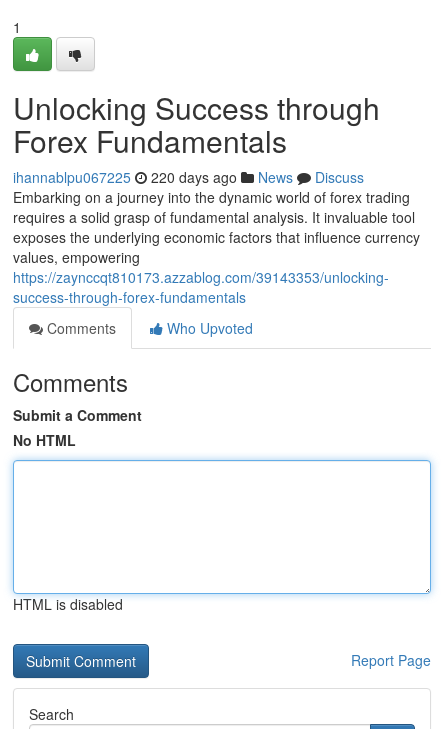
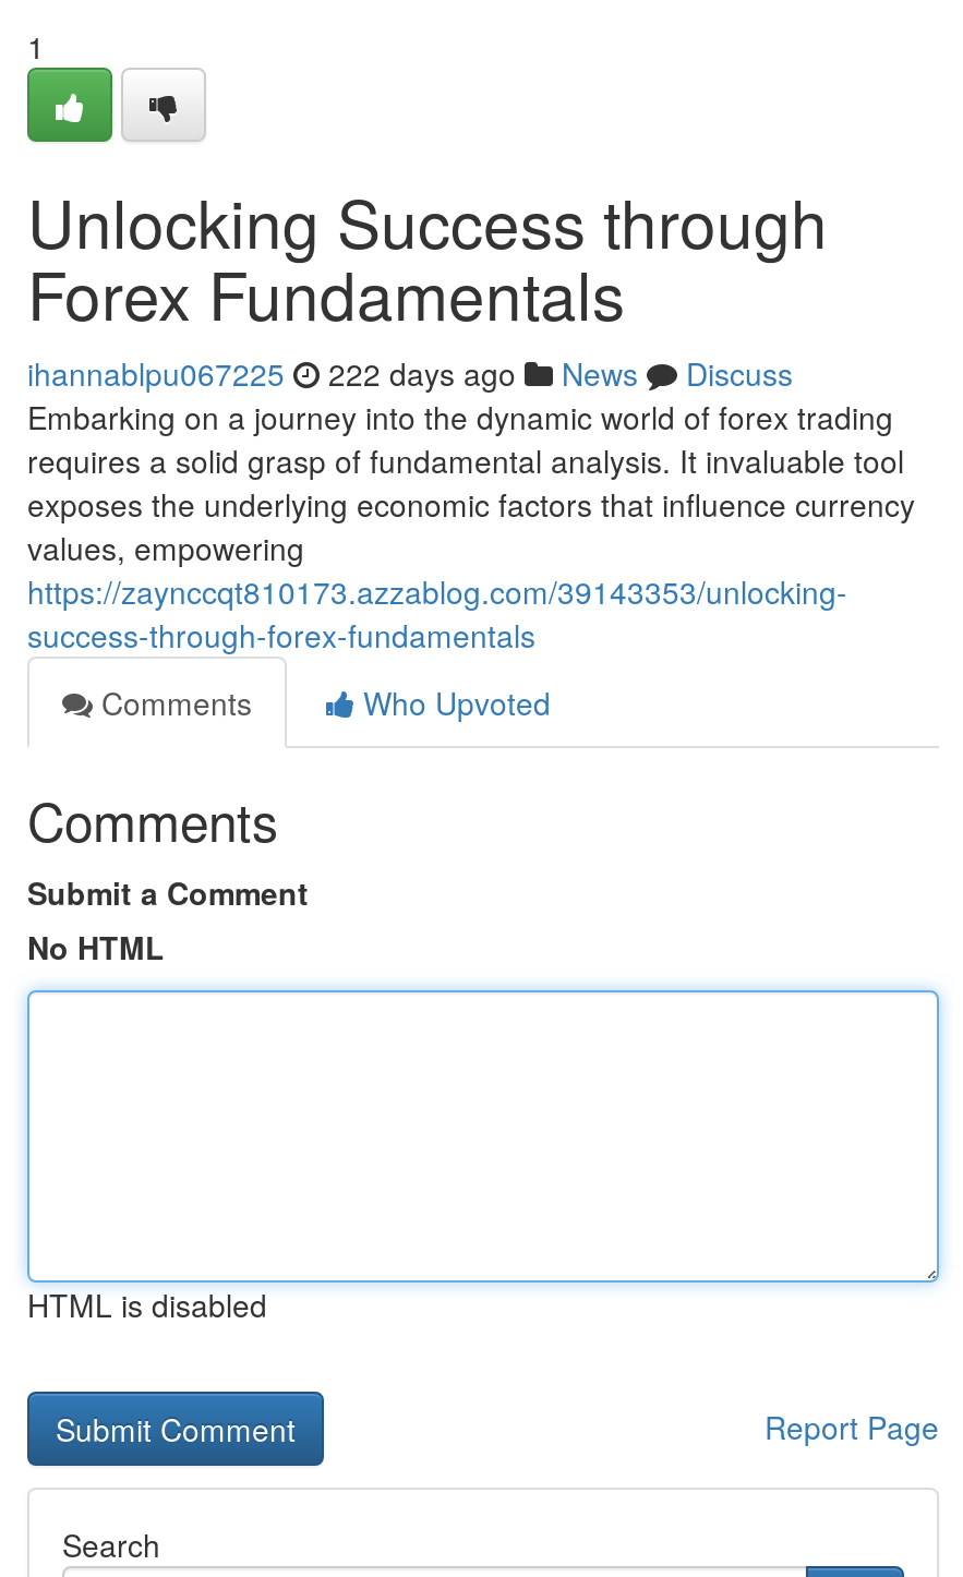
- ihannablpu067225 220 days ago News Discuss
+ ihannablpu067225 222 days ago News Discuss
